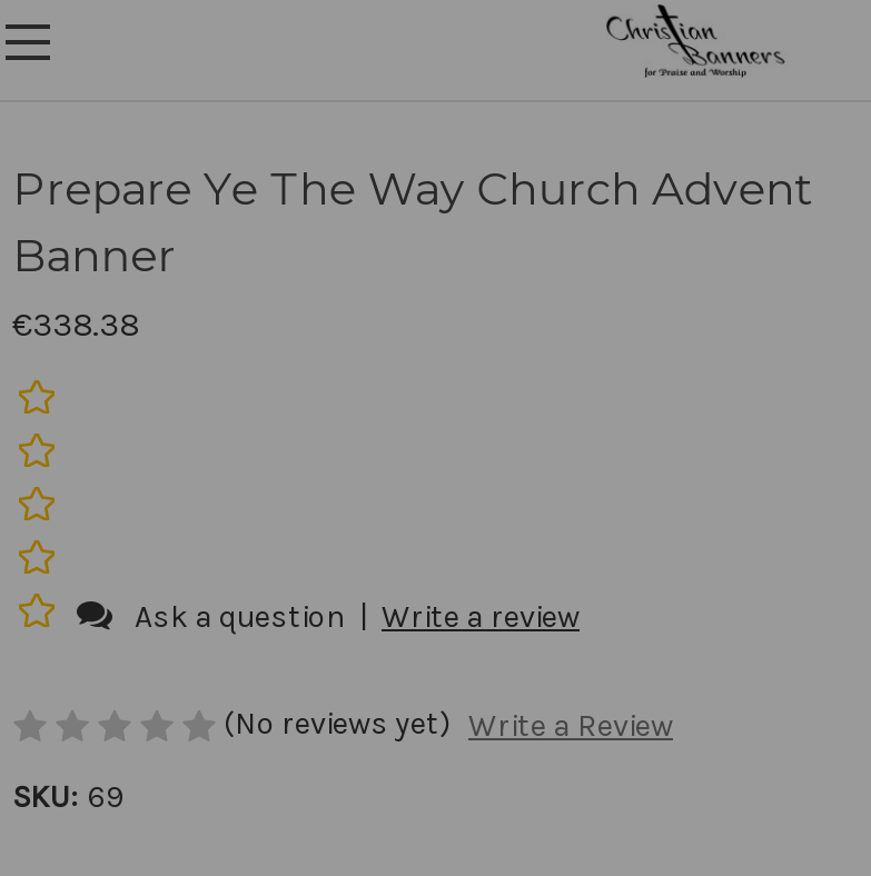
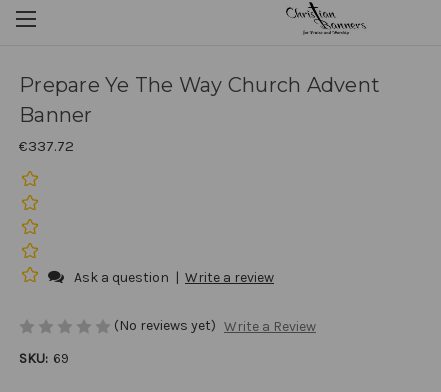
- €338.38
+ €337.72
